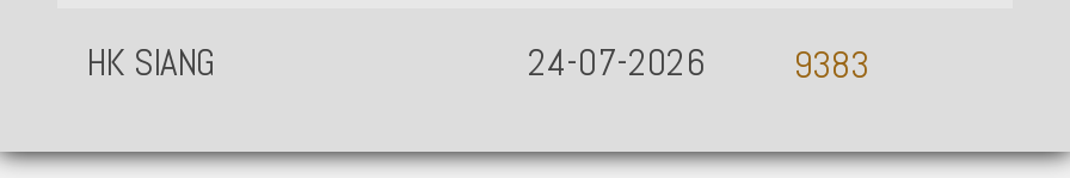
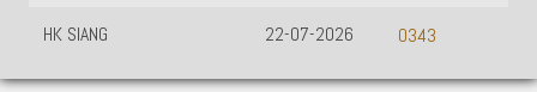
- 24-07-2026
+ 22-07-2026

- 9383
+ 0343
